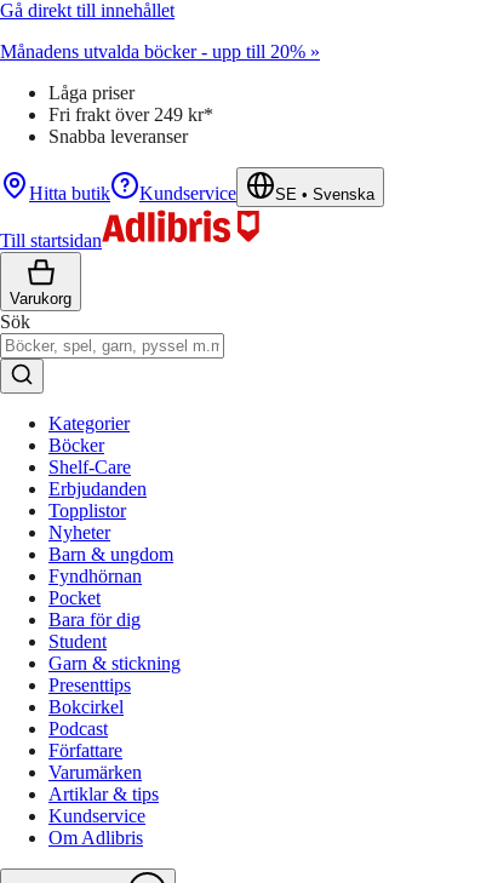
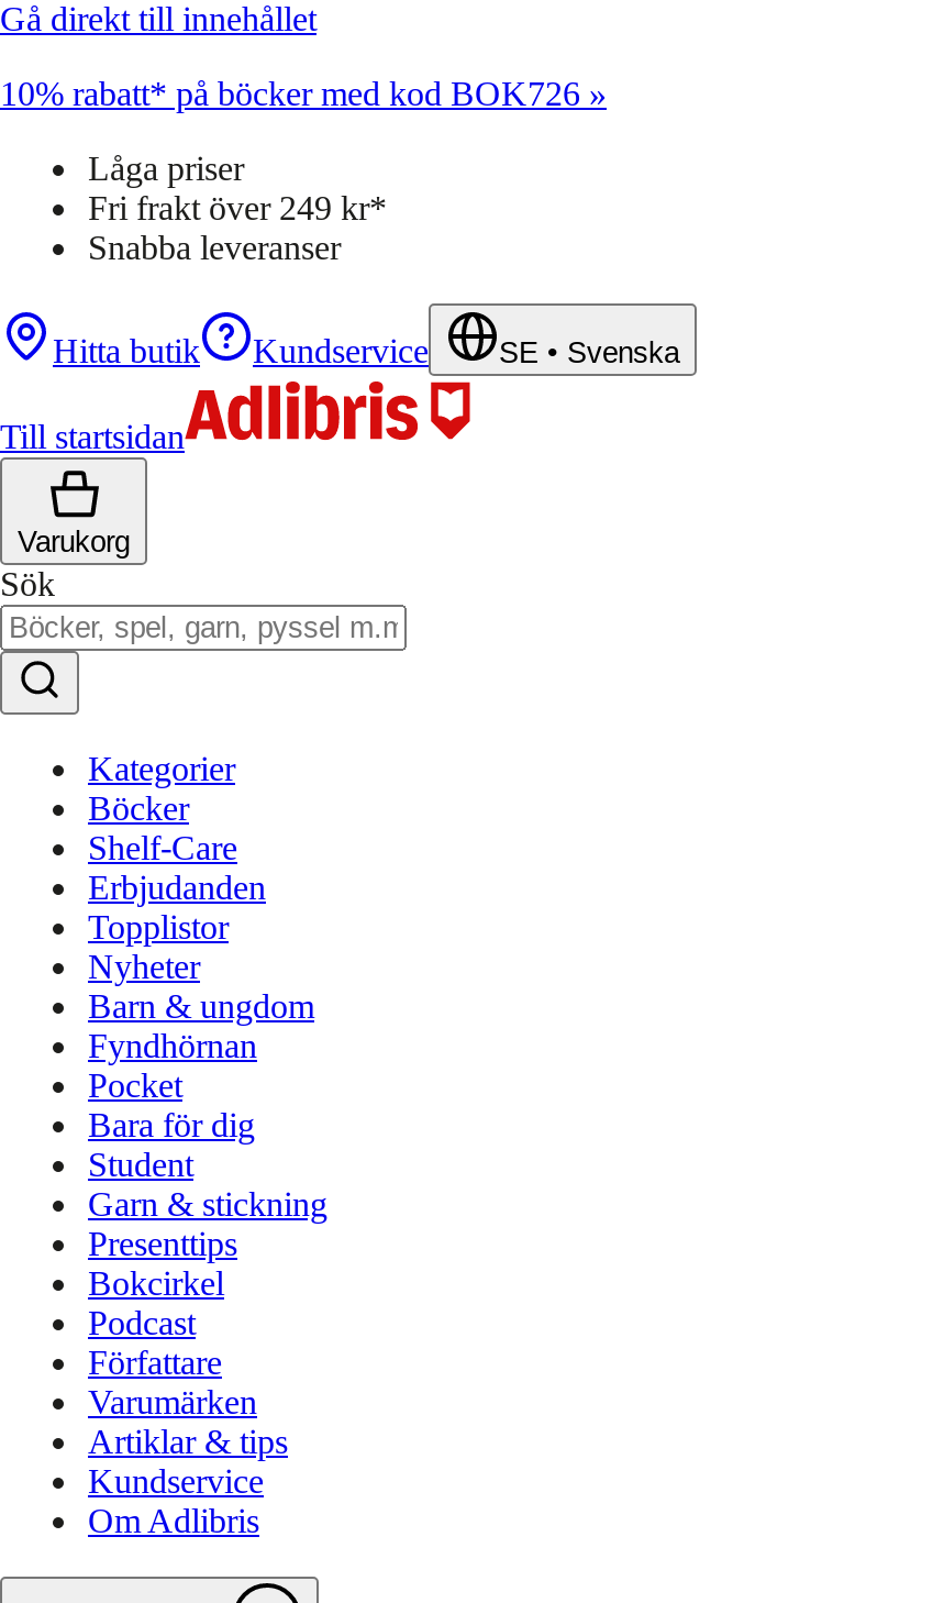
- Månadens utvalda böcker - upp till 20% »
+ 10% rabatt* på böcker med kod BOK726 »
